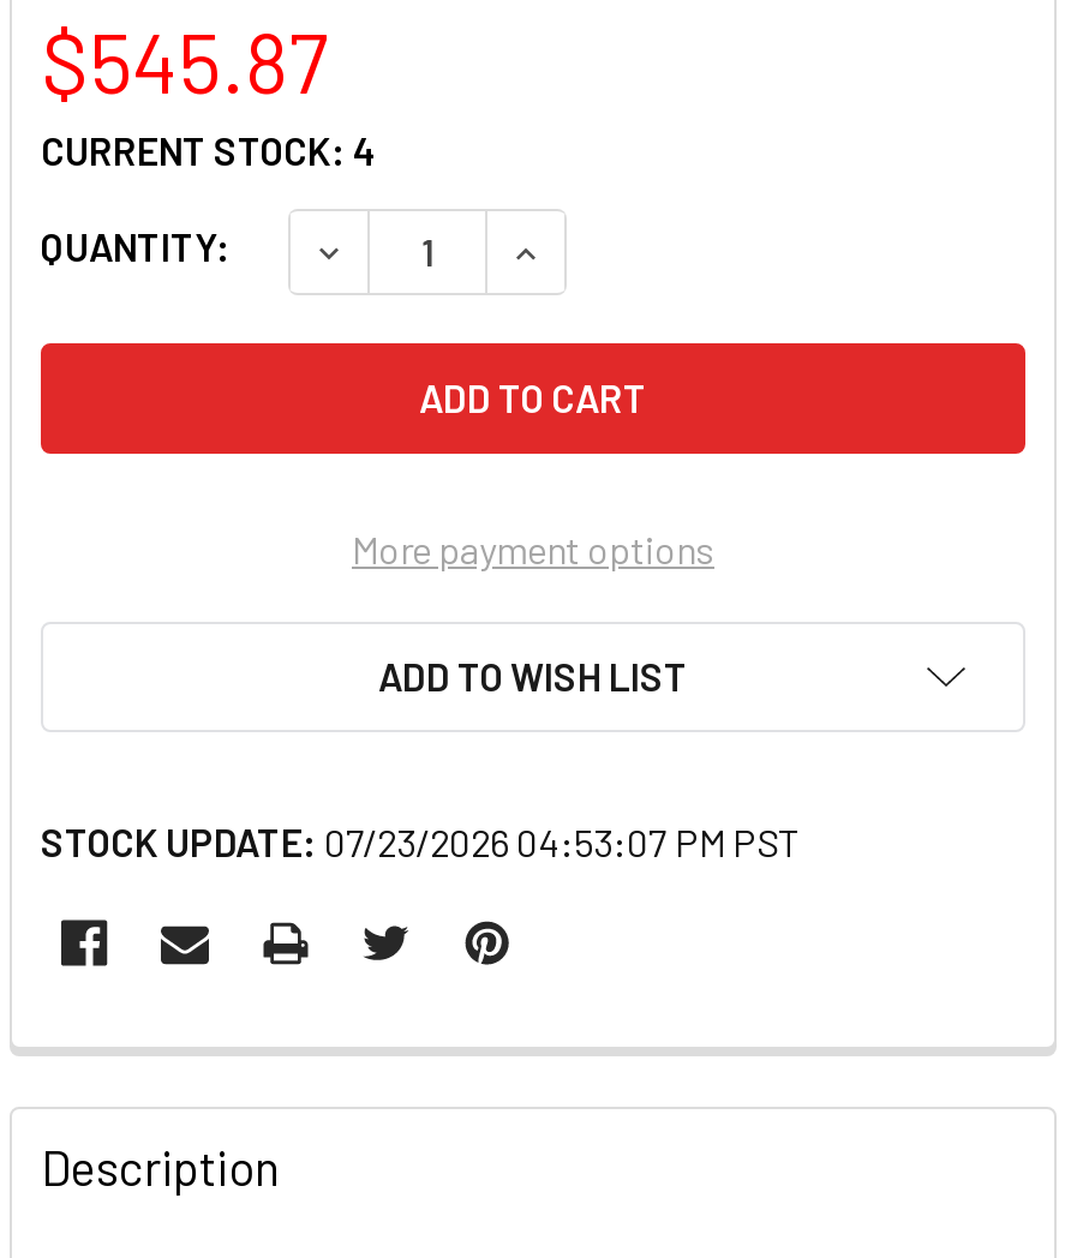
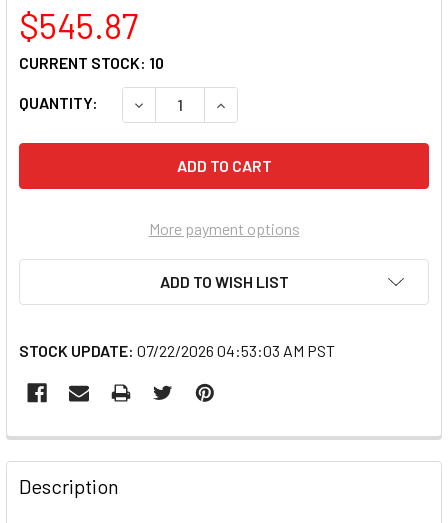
- CURRENT STOCK: 4
+ CURRENT STOCK: 10

- STOCK UPDATE: 07/23/2026 04:53:07 PM PST
+ STOCK UPDATE: 07/22/2026 04:53:03 AM PST
